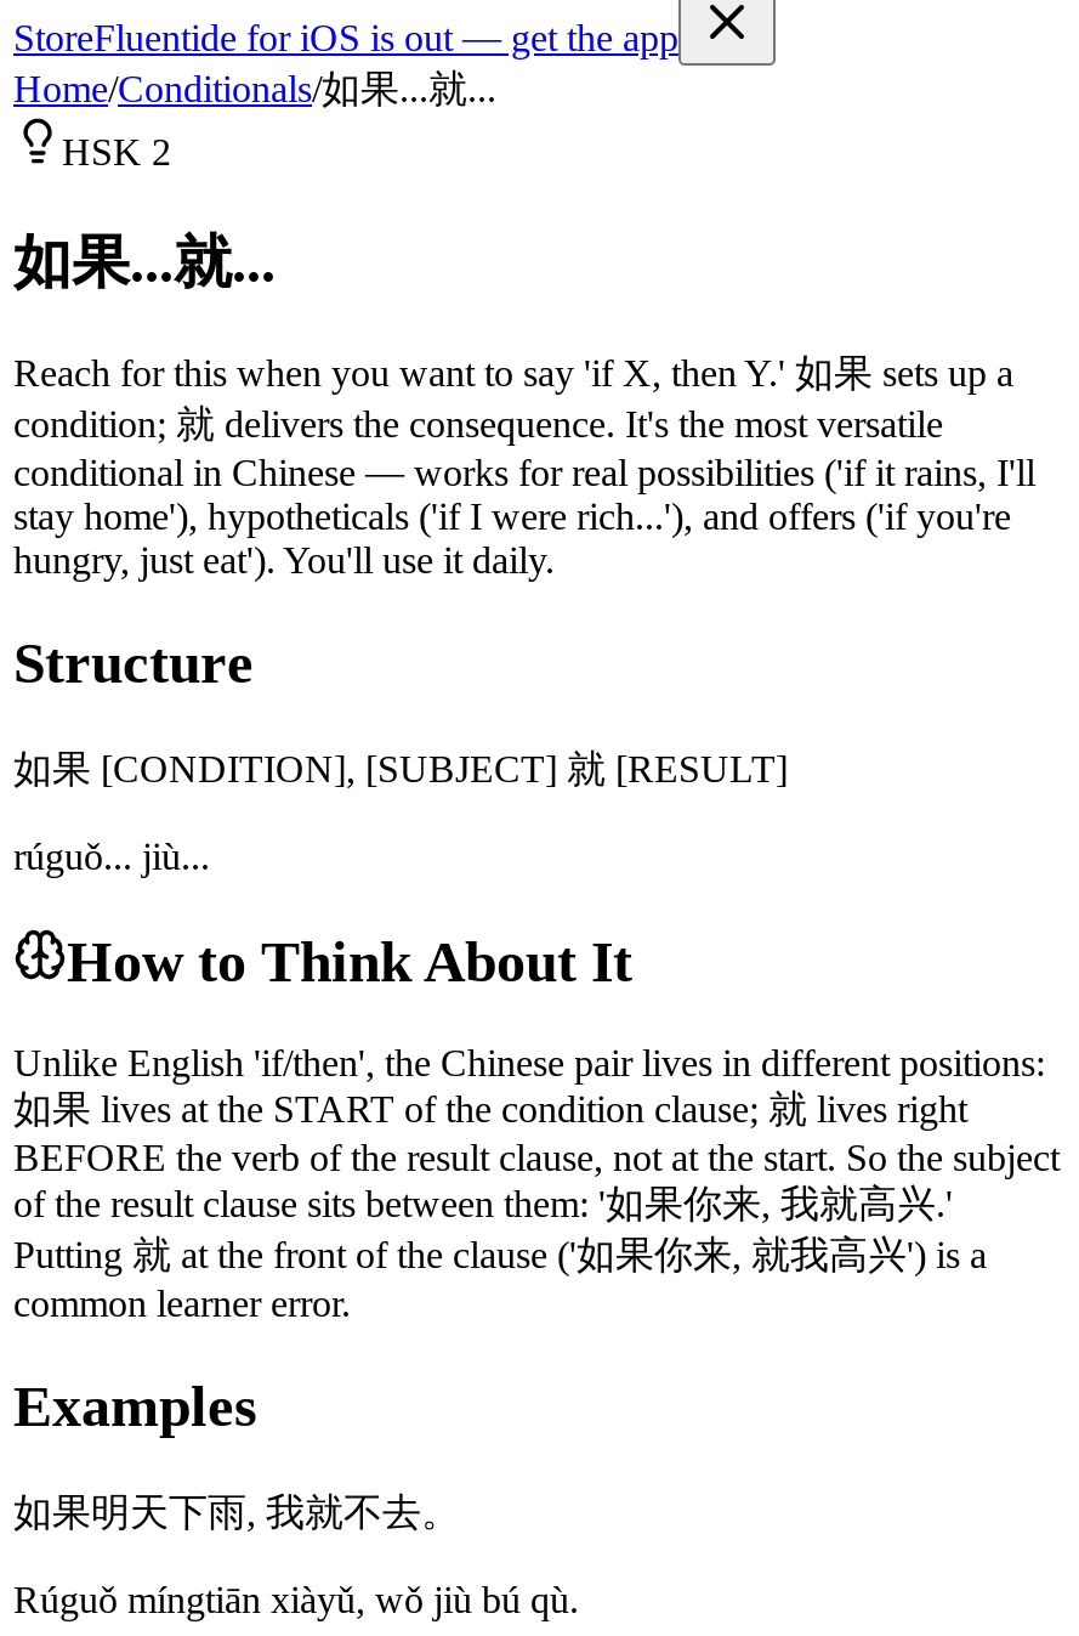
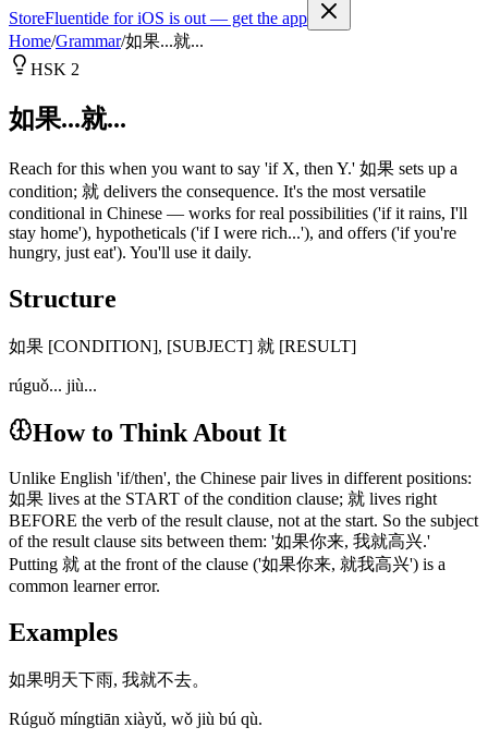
- Home/Conditionals/如果...就...
+ Home/Grammar/如果...就...
